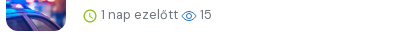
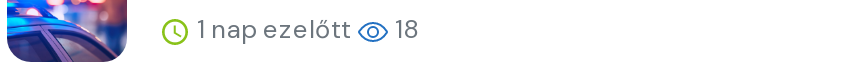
- 15
+ 18
